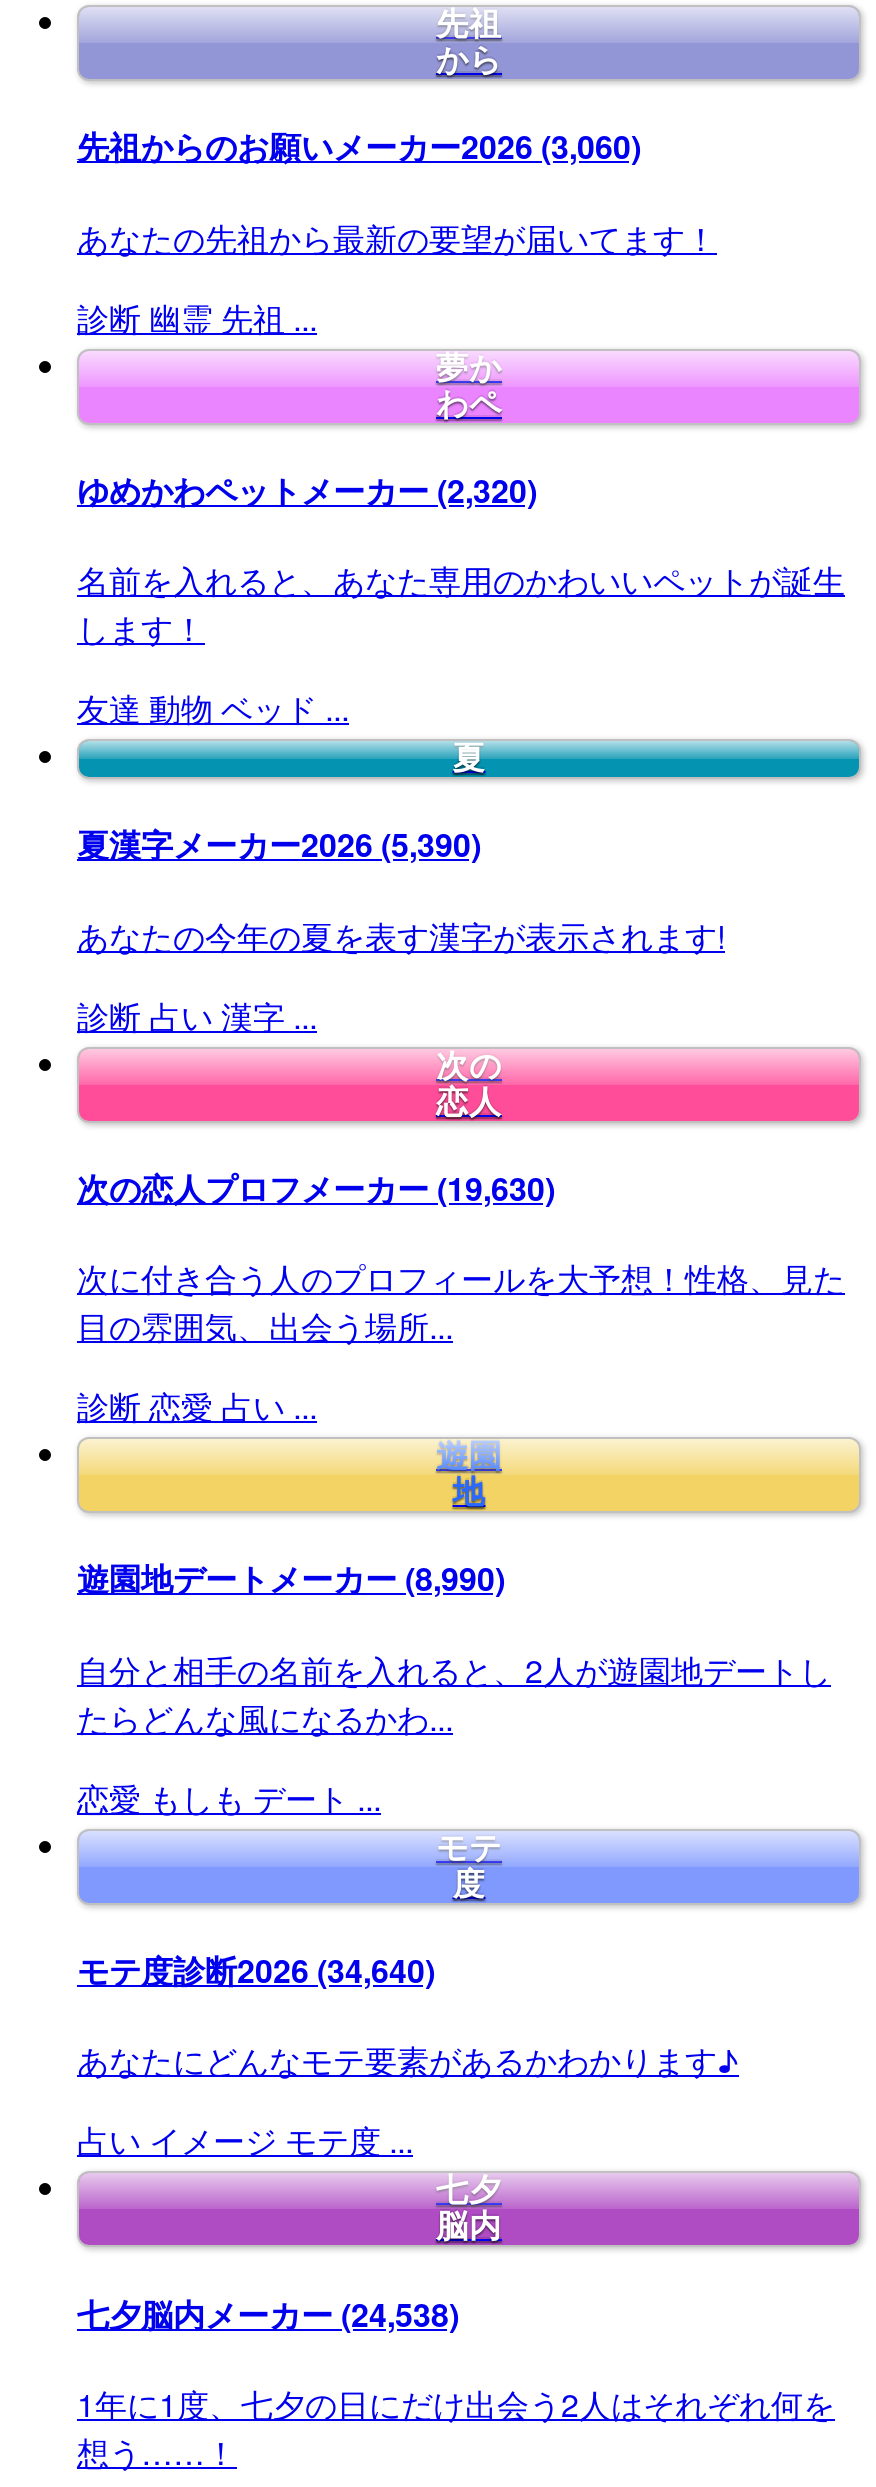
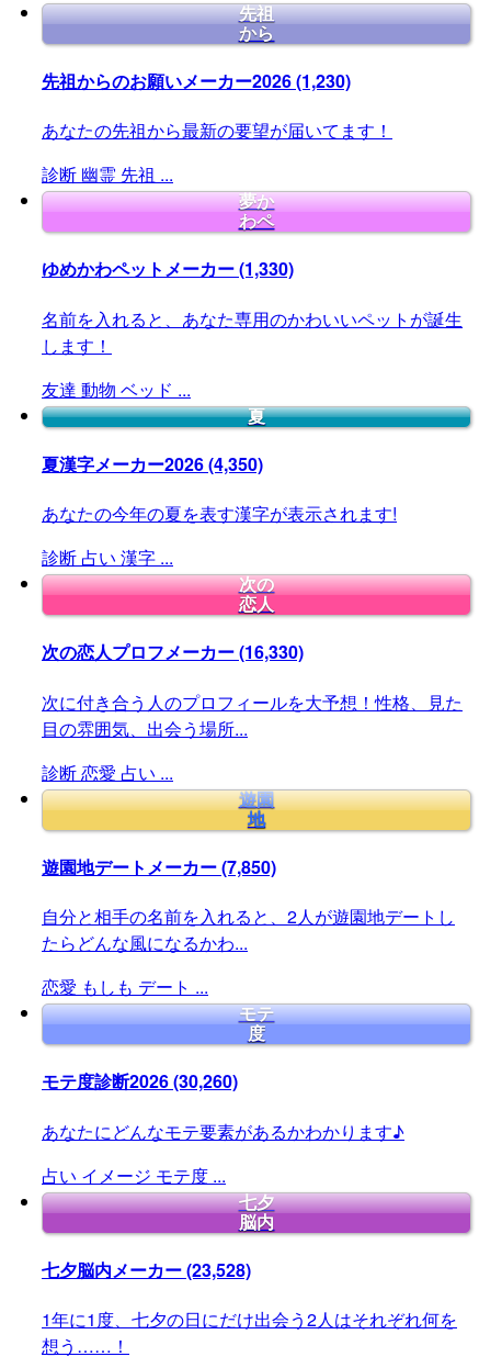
- 先祖からのお願いメーカー2026 (3,060)
+ 先祖からのお願いメーカー2026 (1,230)

- ゆめかわペットメーカー(2,320)
+ ゆめかわペットメーカー(1,330)

- 夏漢字メーカー2026 (5,390)
+ 夏漢字メーカー2026 (4,350)

- 次の恋人プロフメーカー(19,630)
+ 次の恋人プロフメーカー(16,330)

- 遊園地デートメーカー(8,990)
+ 遊園地デートメーカー(7,850)

- モテ度診断2026 (34,640)
+ モテ度診断2026 (30,260)

- 七夕脳内メーカー(24,538)
+ 七夕脳内メーカー(23,528)
